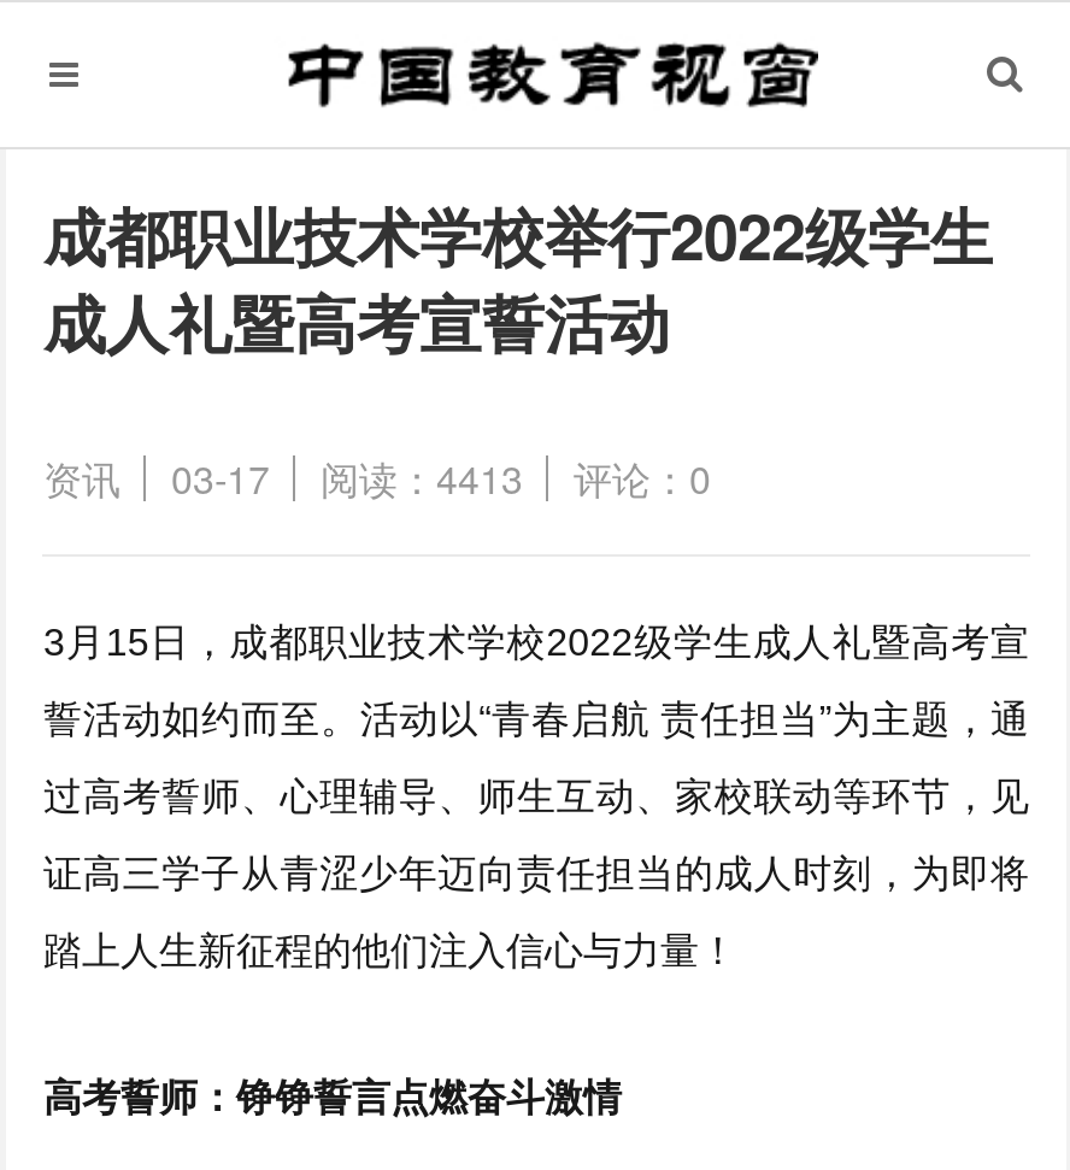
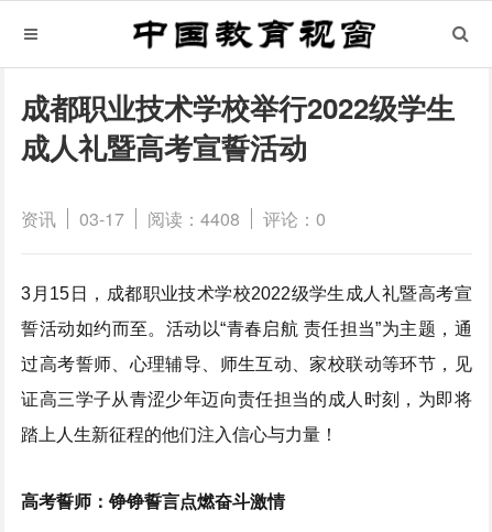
- 资讯 03-17 阅读：4413 评论：0
+ 资讯 03-17 阅读：4408 评论：0
